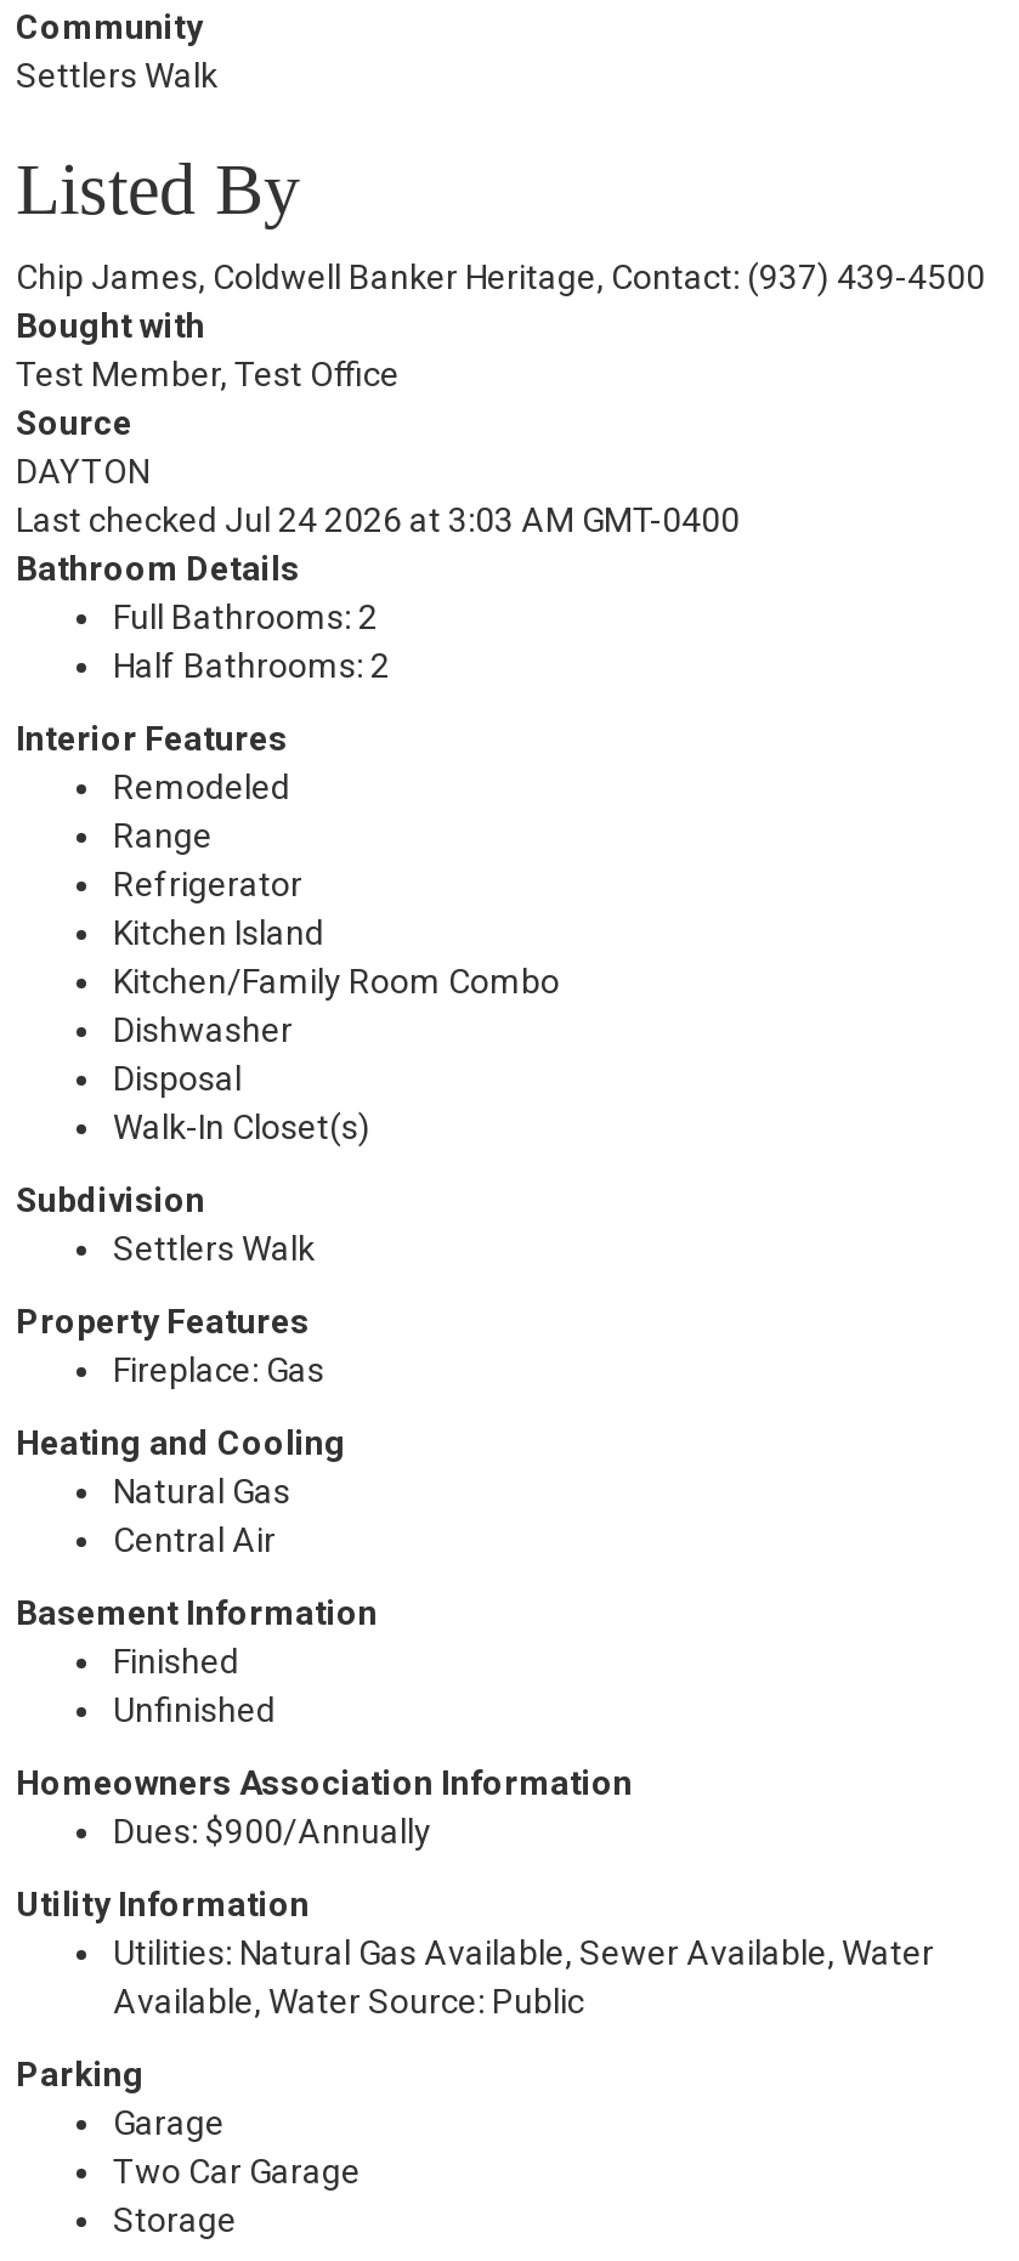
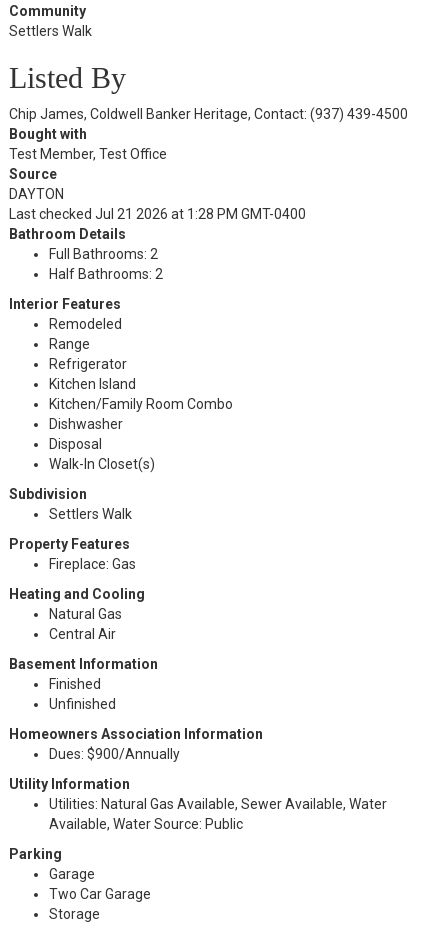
- Last checked Jul 24 2026 at 3:03 AM GMT-0400
+ Last checked Jul 21 2026 at 1:28 PM GMT-0400
